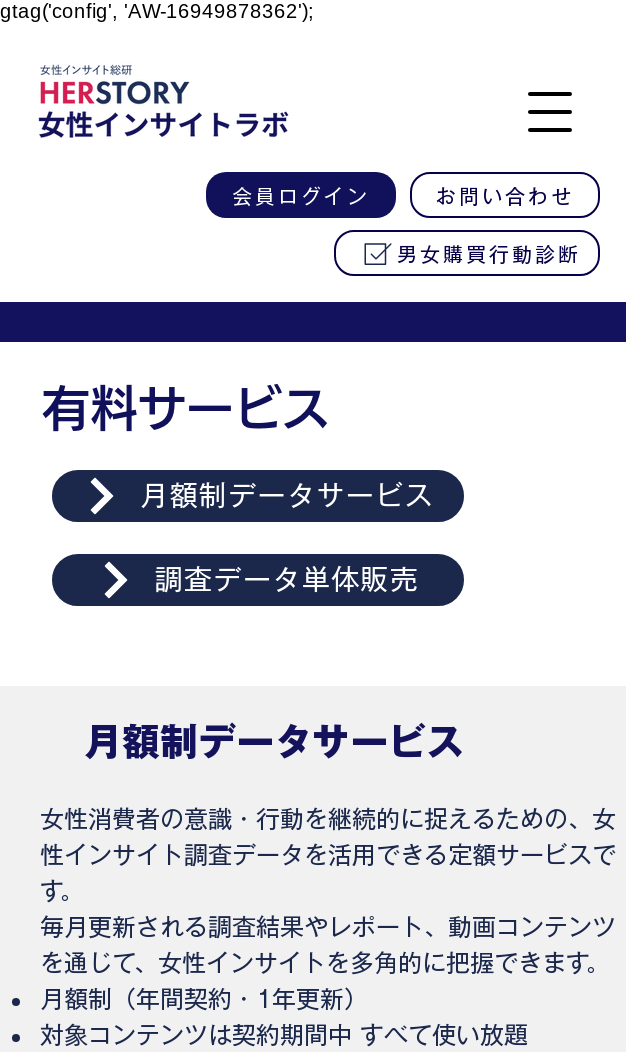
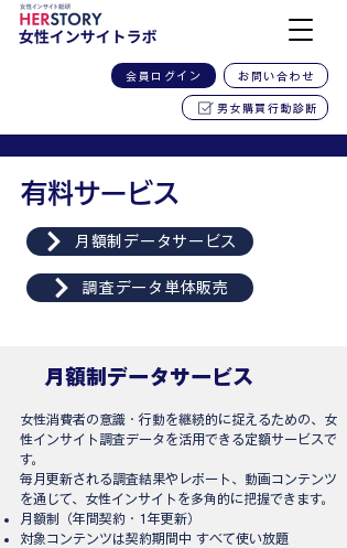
- gtag('config', 'AW-16949878362');
